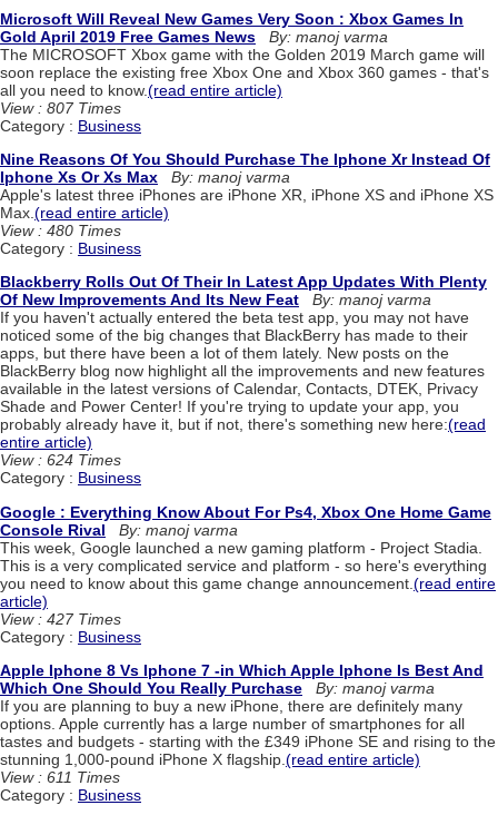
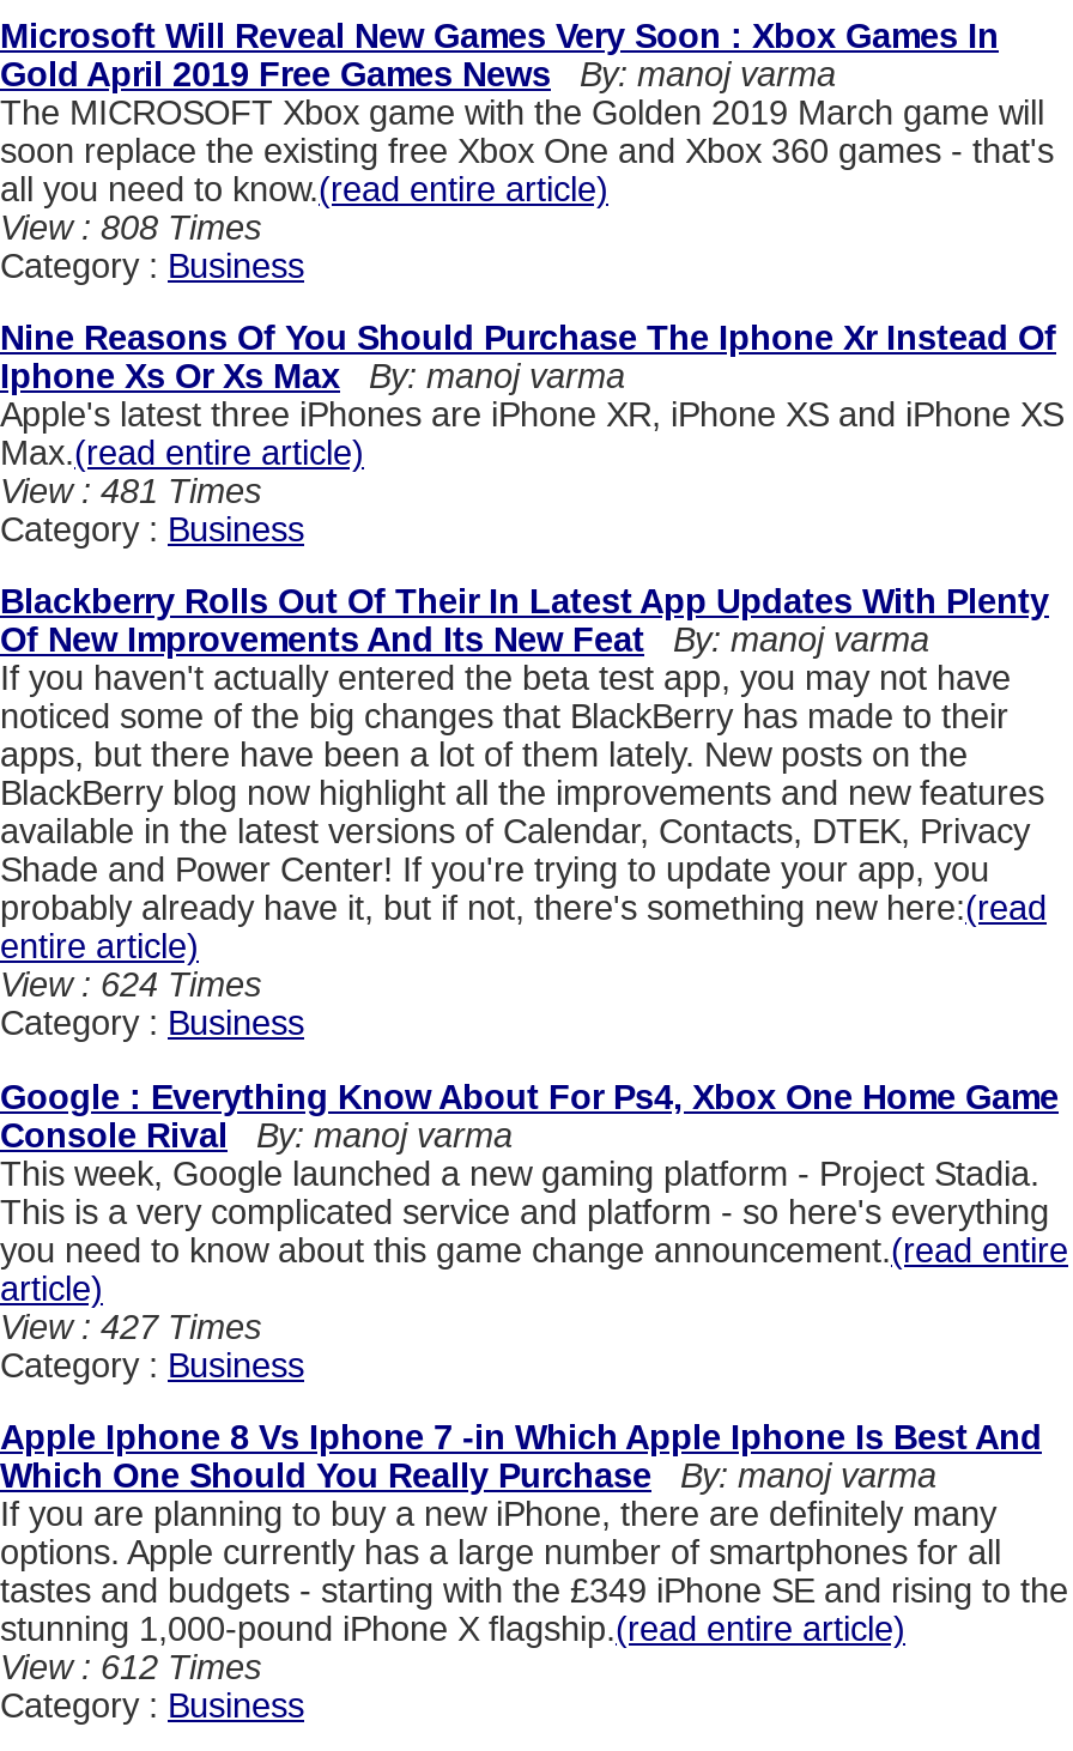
- View : 807 Times
+ View : 808 Times

- View : 480 Times
+ View : 481 Times

- View : 611 Times
+ View : 612 Times
